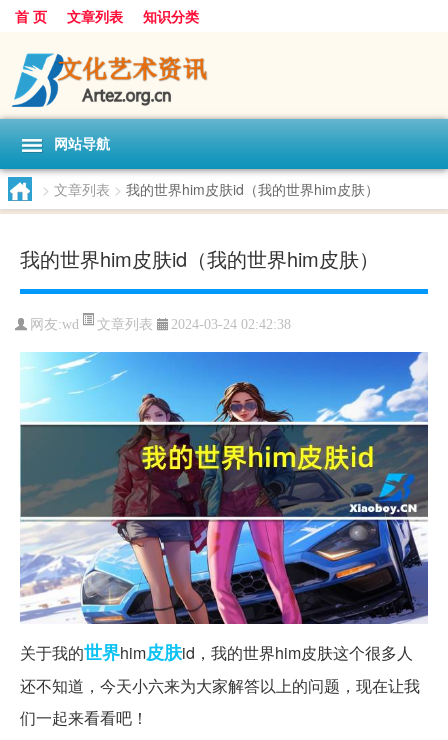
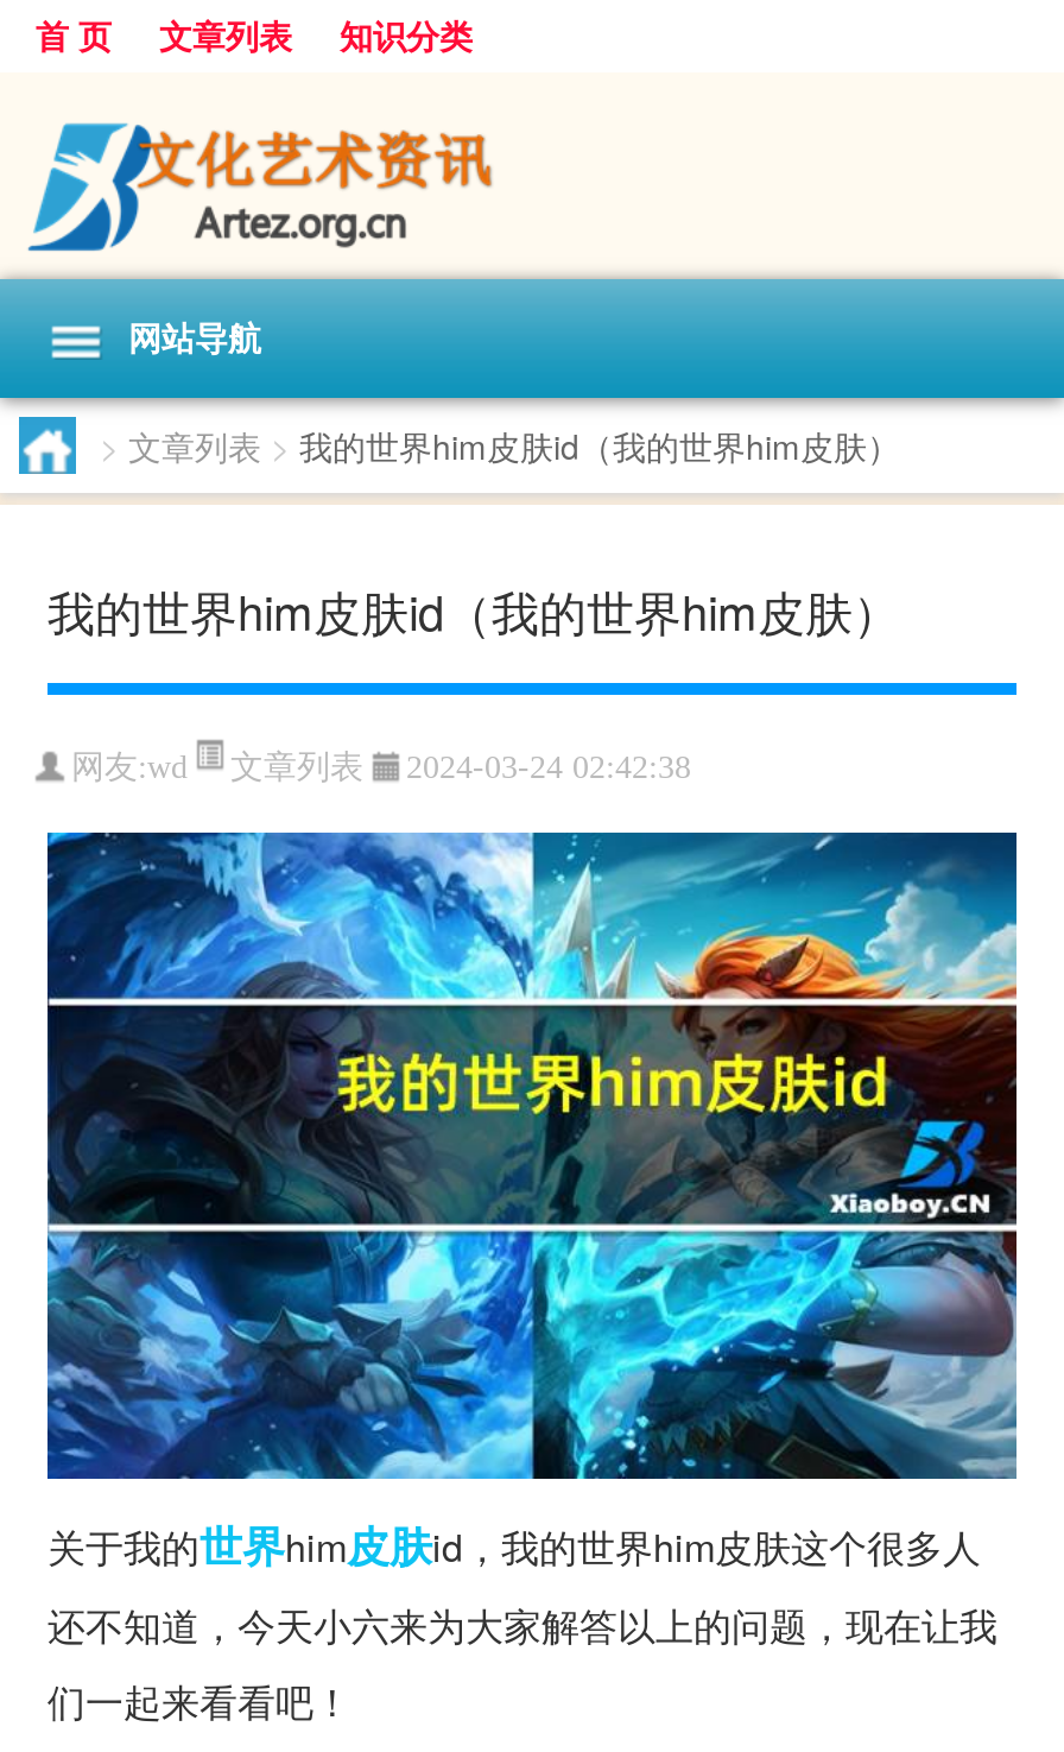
- [image]
+ [image]
